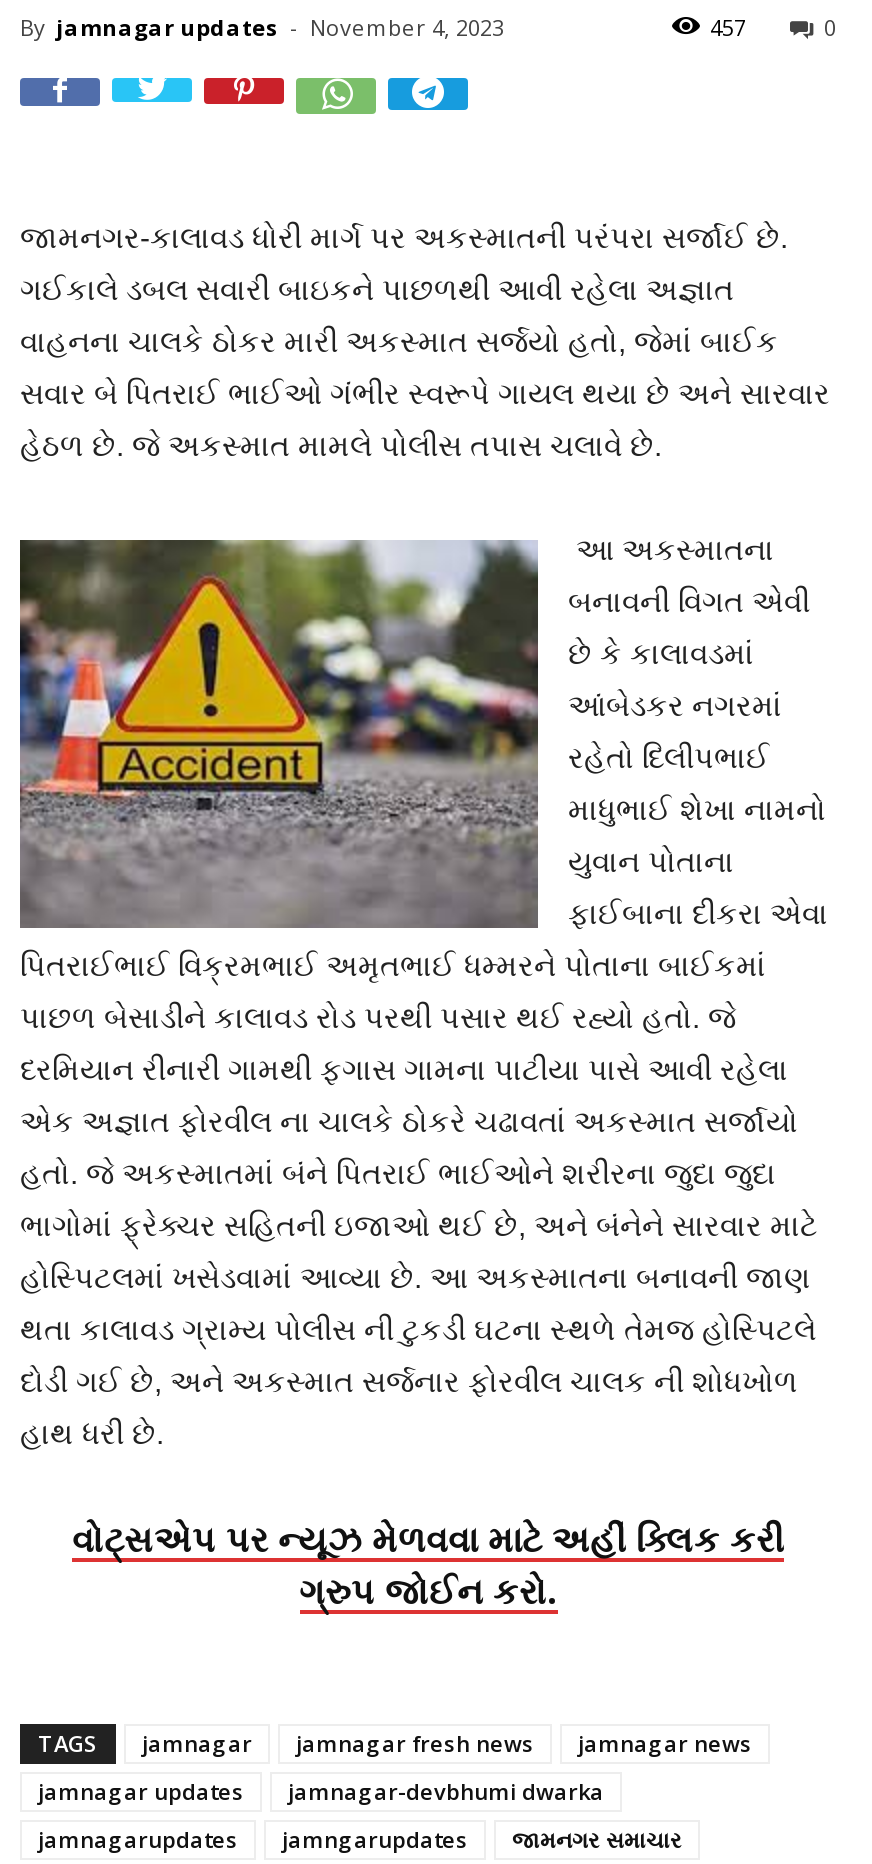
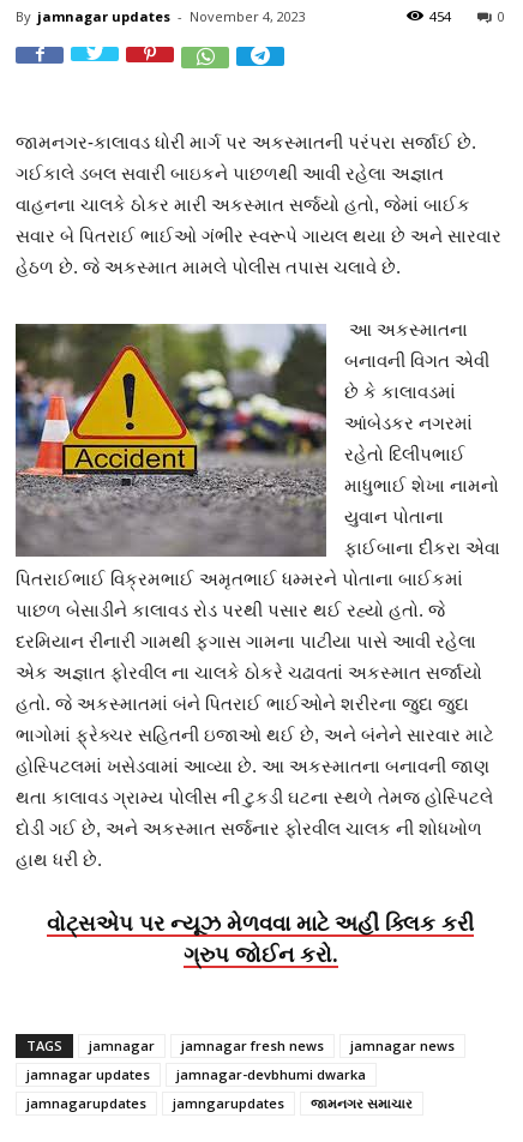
- 457
+ 454
